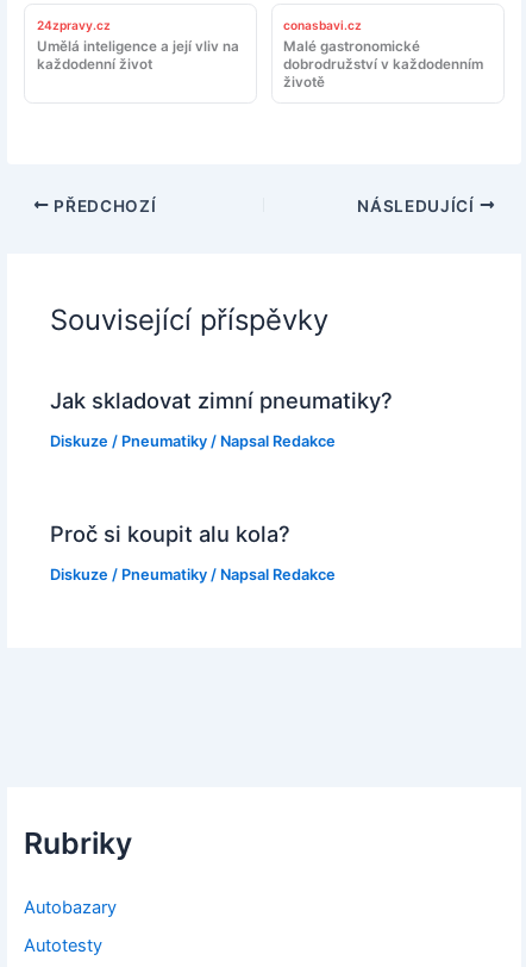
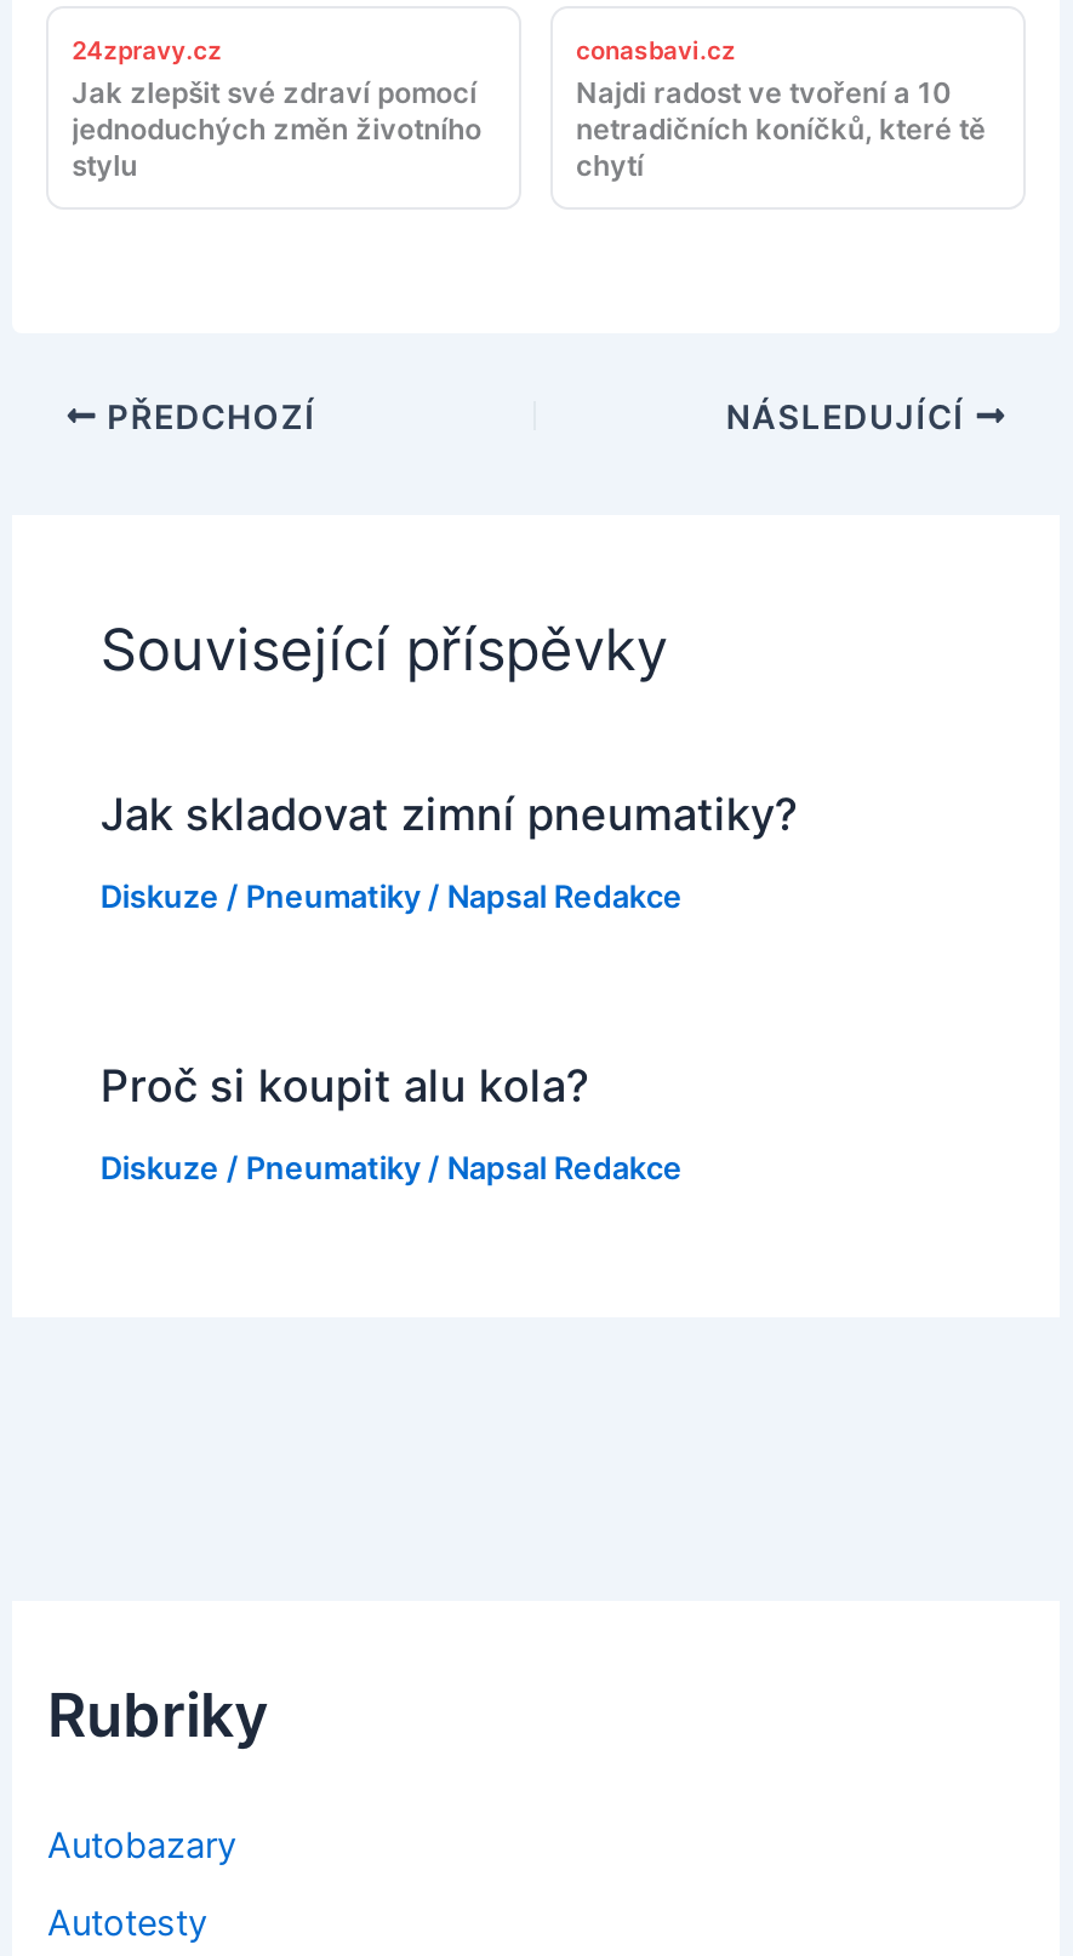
- Umělá inteligence a její vliv na
- každodenní život
+ Jak zlepšit své zdraví pomocí
+ jednoduchých změn životního
+ stylu

- Malé gastronomické
- dobrodružství v každodenním
- životě
+ Najdi radost ve tvoření a 10
+ netradičních koníčků, které tě
+ chytí
